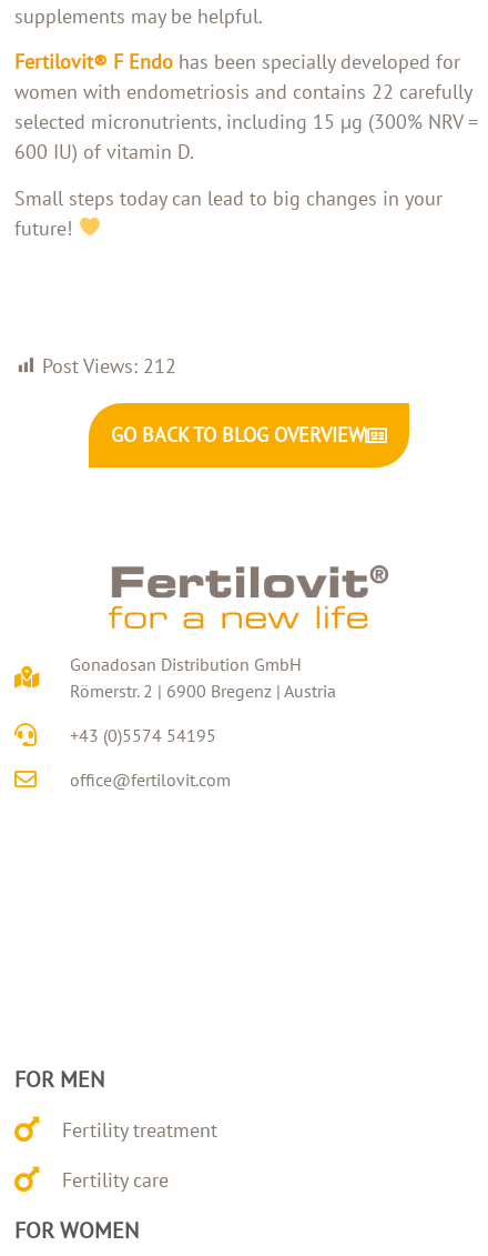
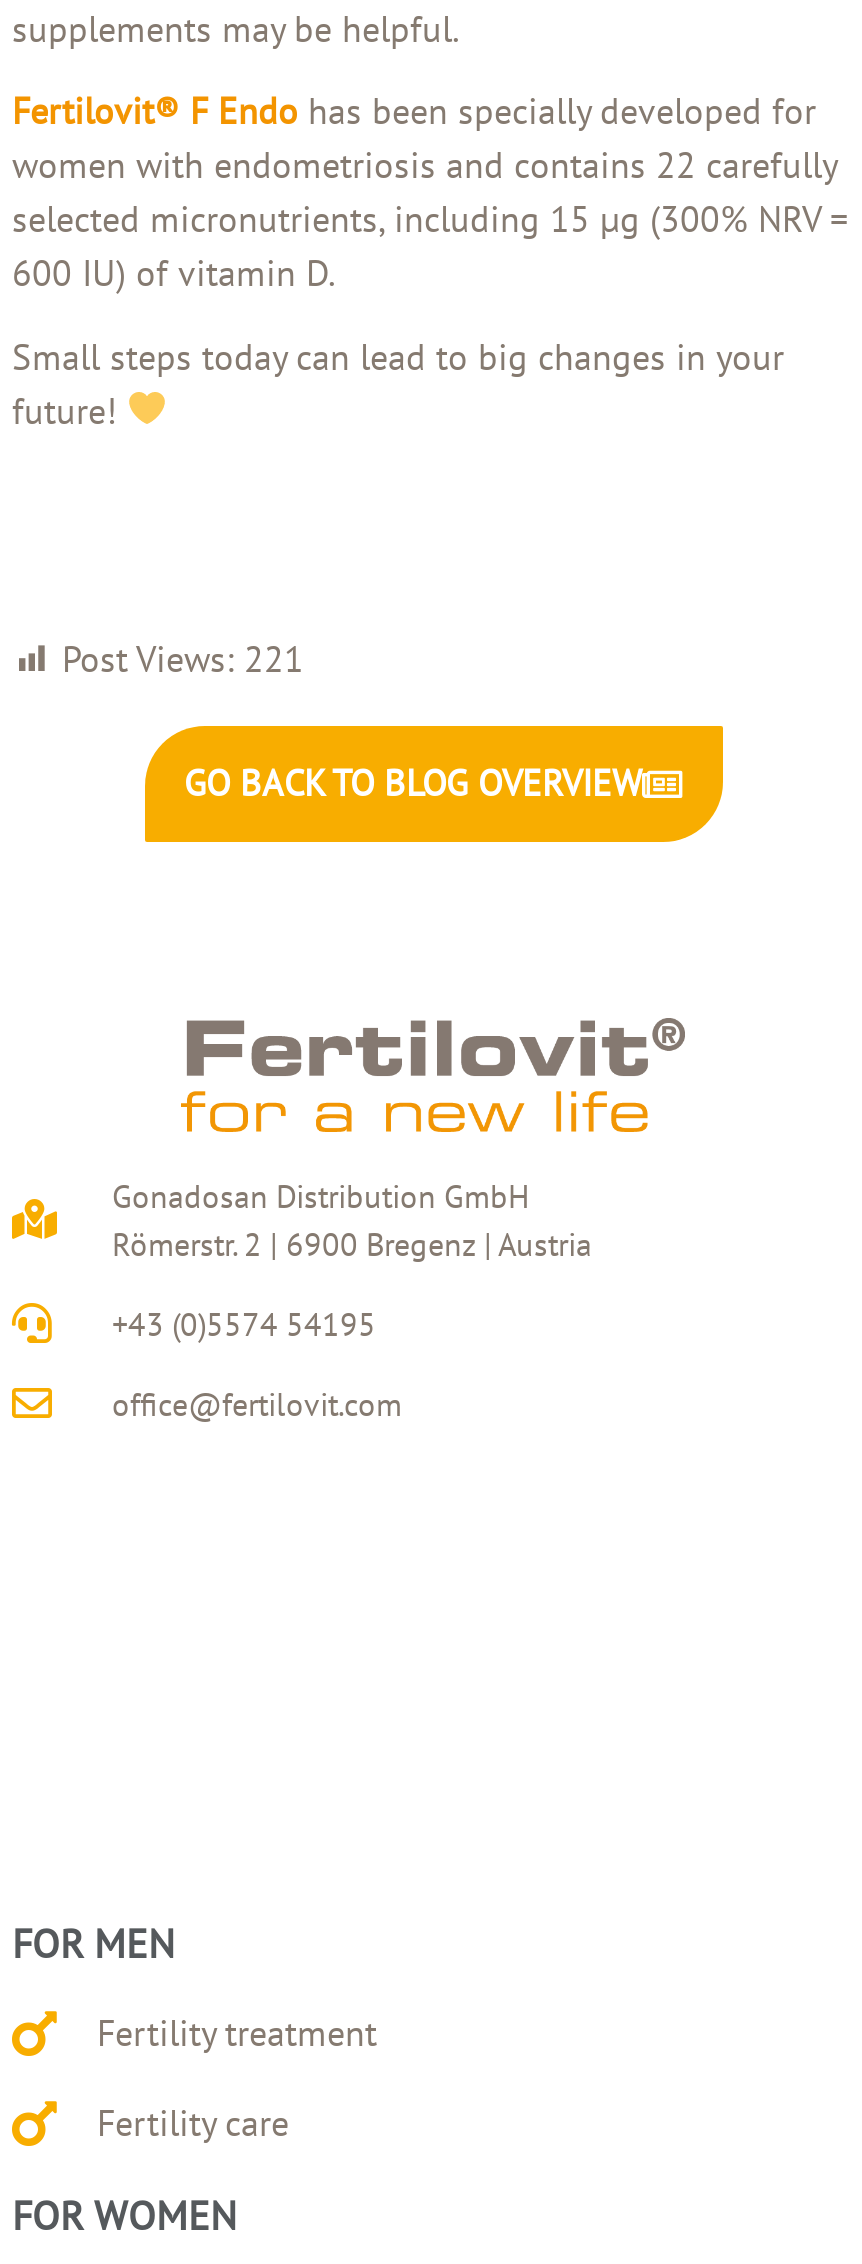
- Post Views: 212
+ Post Views: 221
